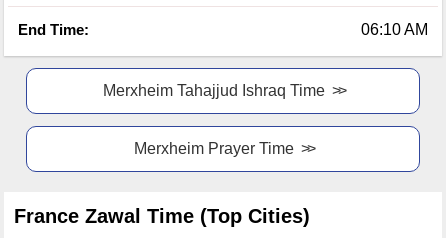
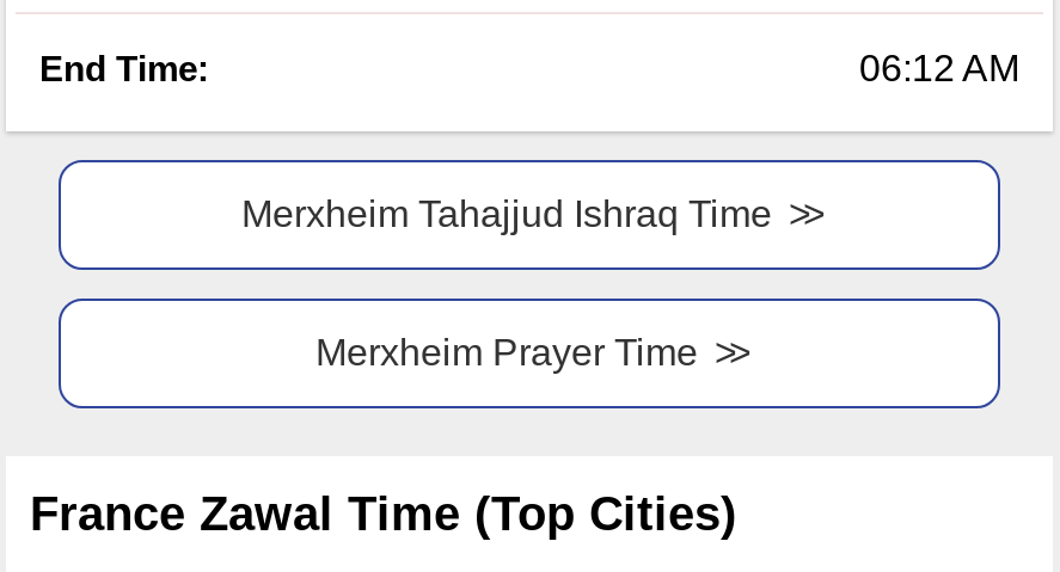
- 06:10 AM
+ 06:12 AM
